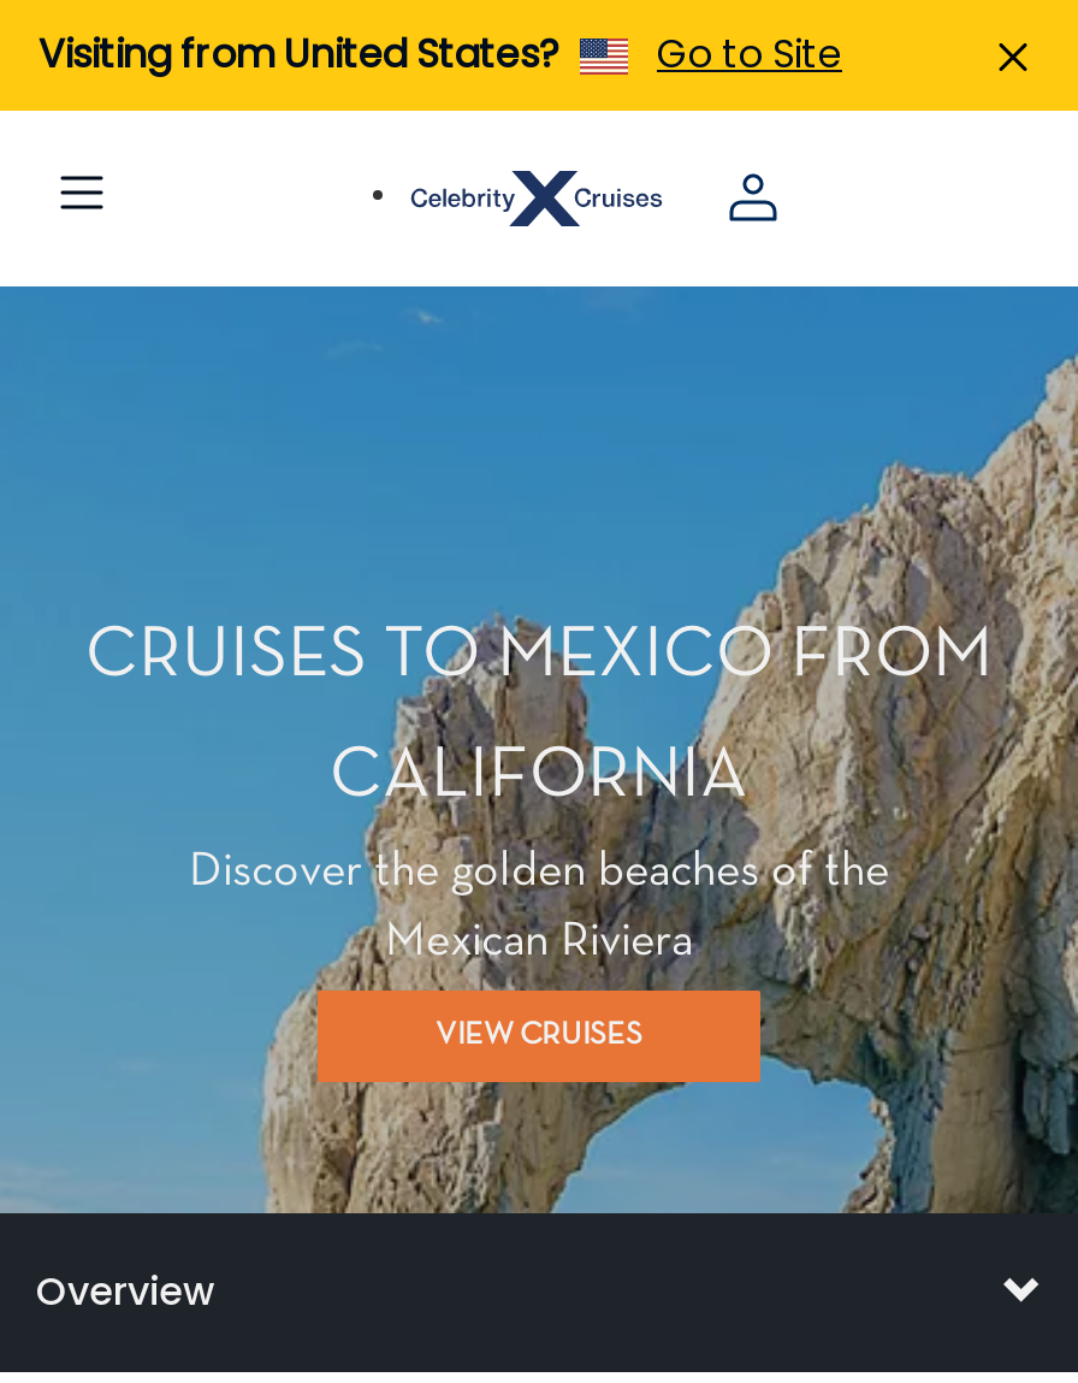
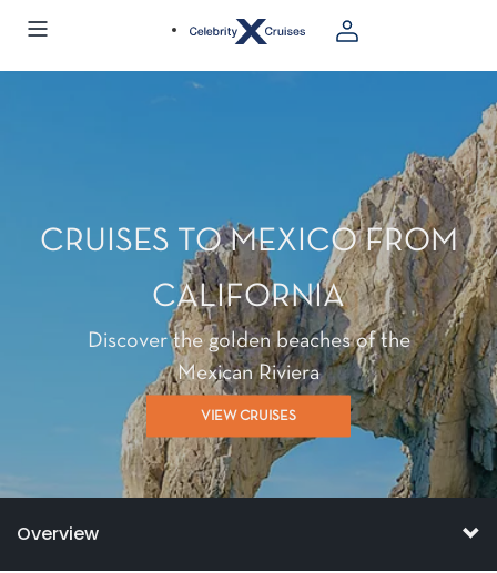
- Visiting from United States?
- Go to Site
